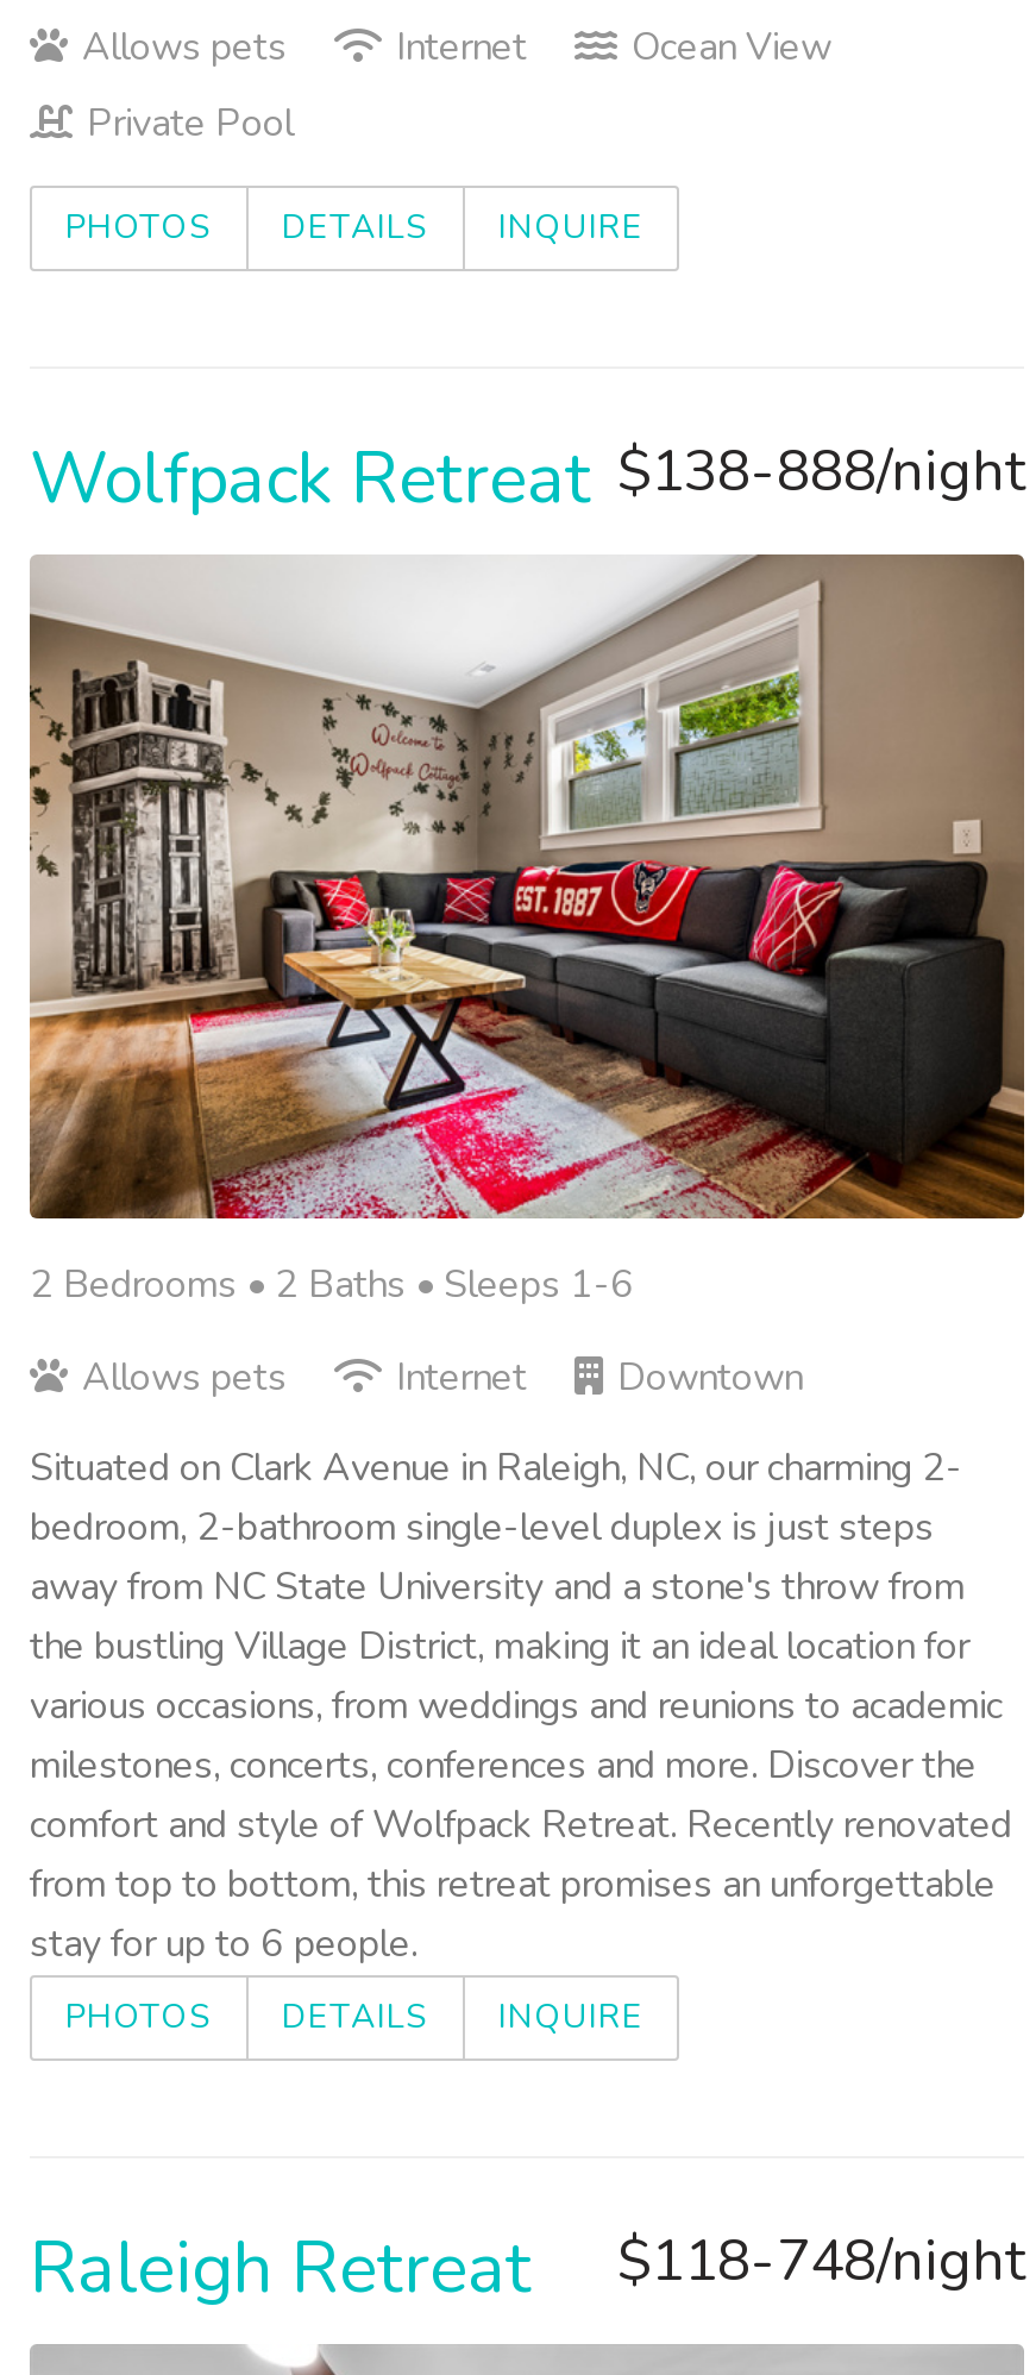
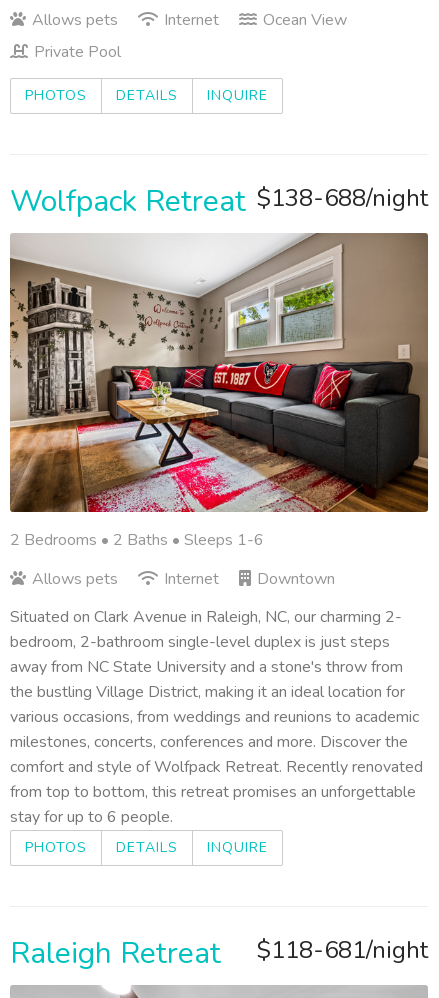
- Wolfpack Retreat $138-888/night
+ Wolfpack Retreat $138-688/night

- Raleigh Retreat $118-748/night
+ Raleigh Retreat $118-681/night
